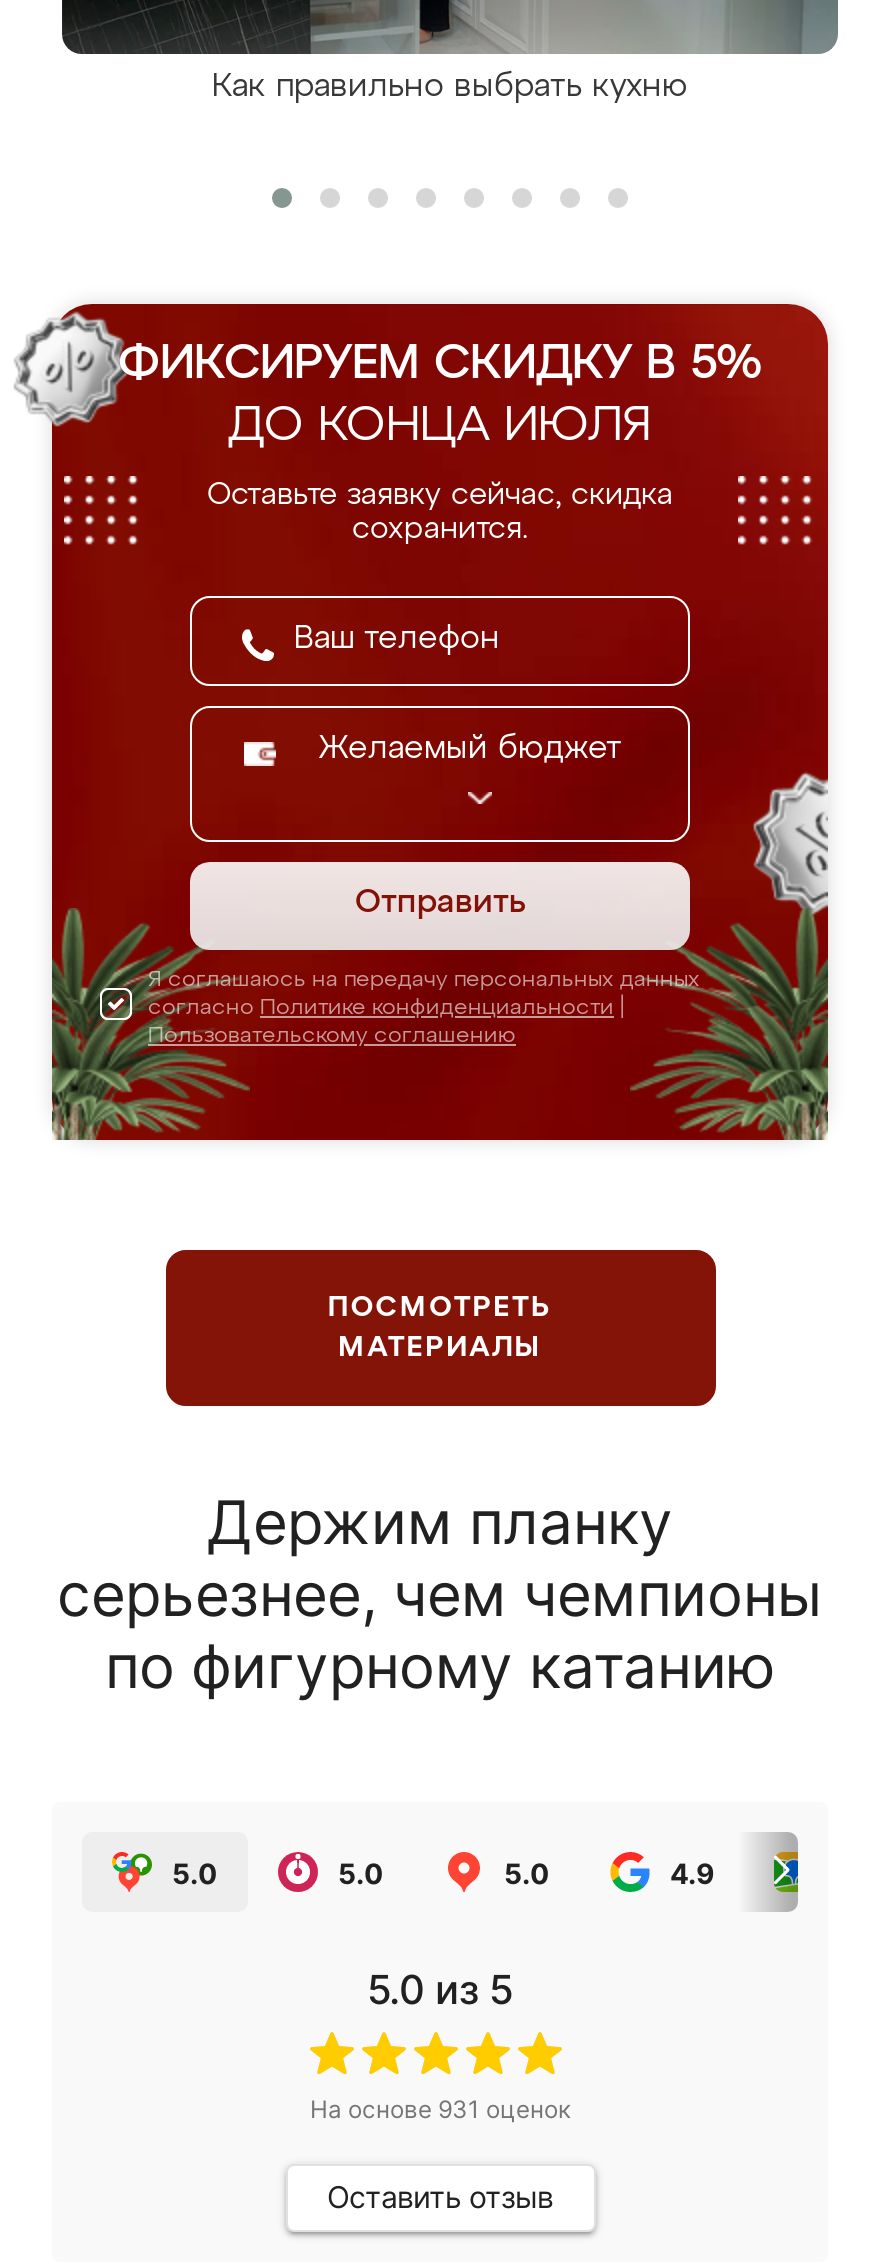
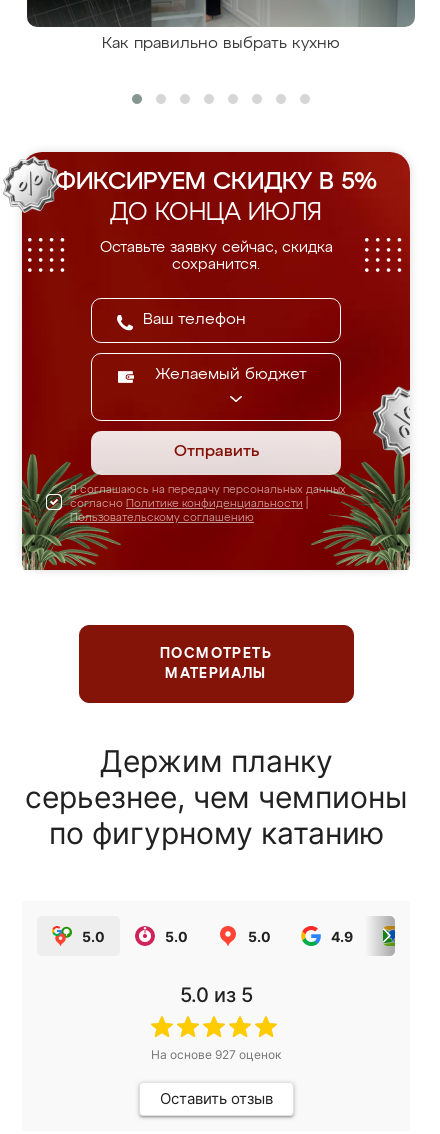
- На основе 931 оценок
+ На основе 927 оценок
